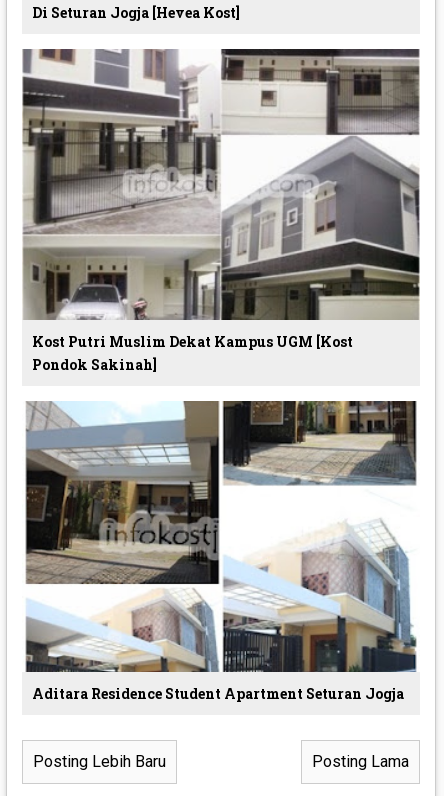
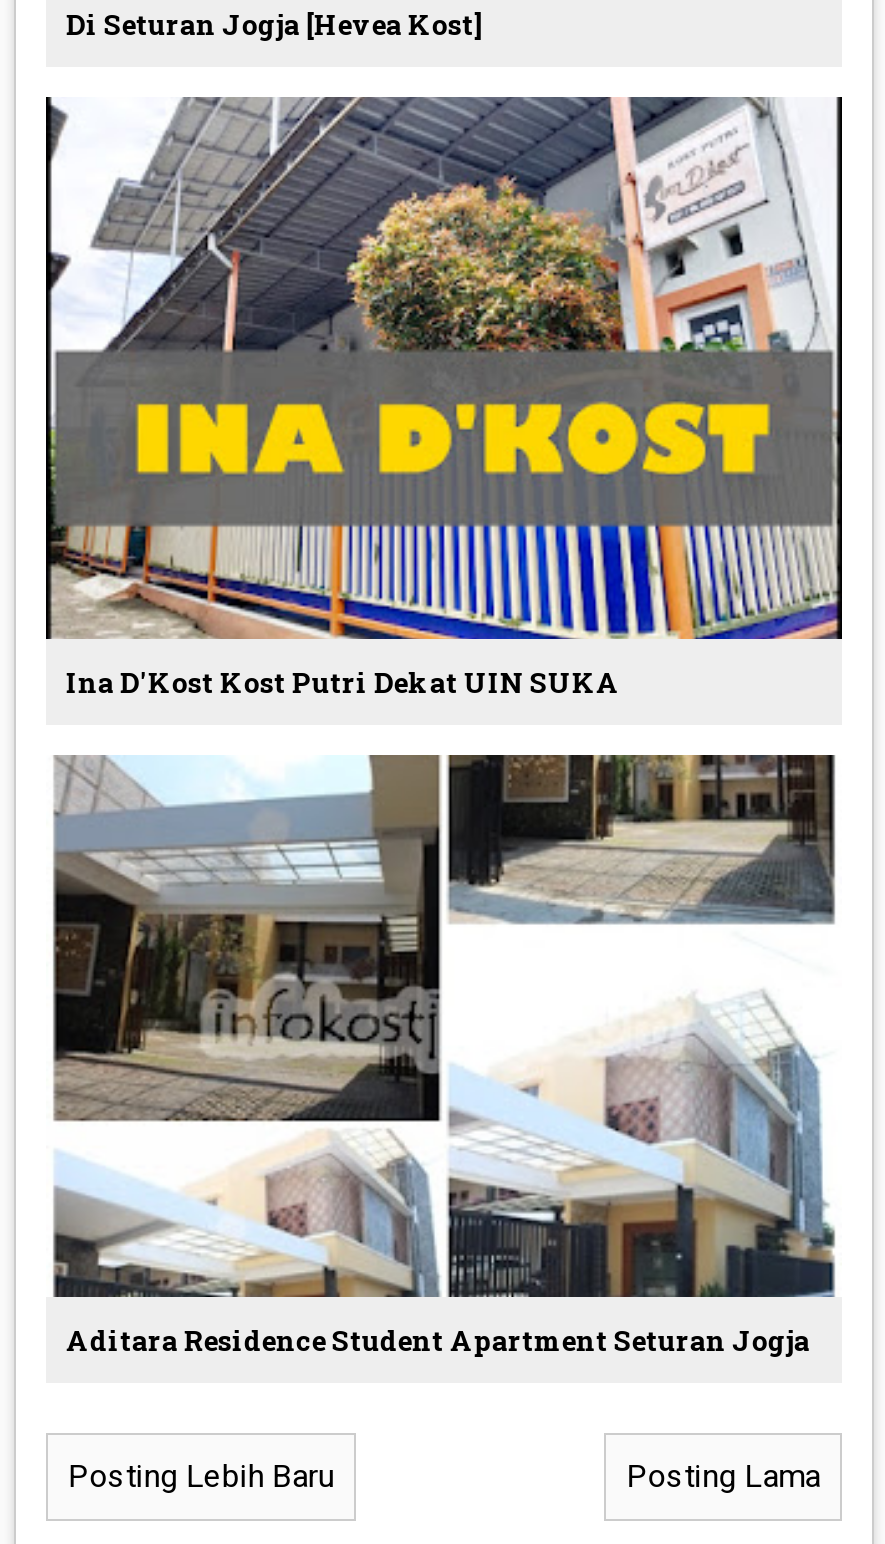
- [image]
- Kost Putri Muslim Dekat Kampus UGM [Kost
- Pondok Sakinah]
+ [image]
+ Ina D'Kost Kost Putri Dekat UIN SUKA
